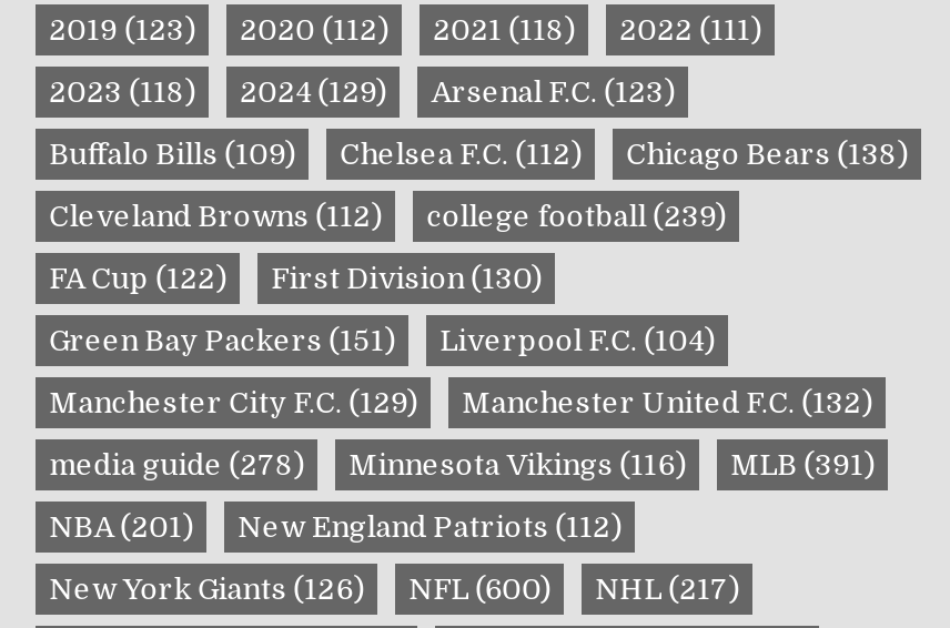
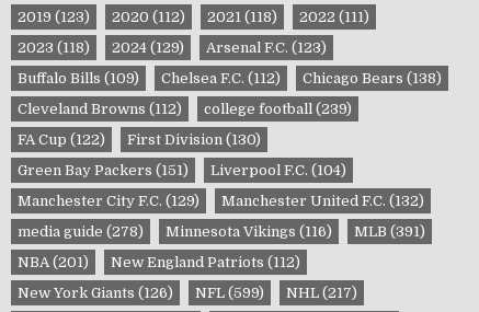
- New York Giants (126) NFL (600) NHL (217)
+ New York Giants (126) NFL (599) NHL (217)
